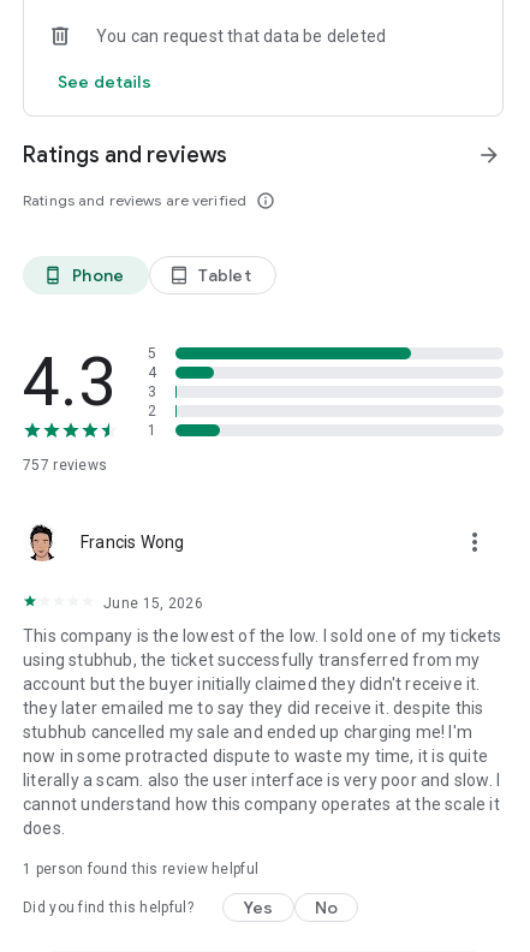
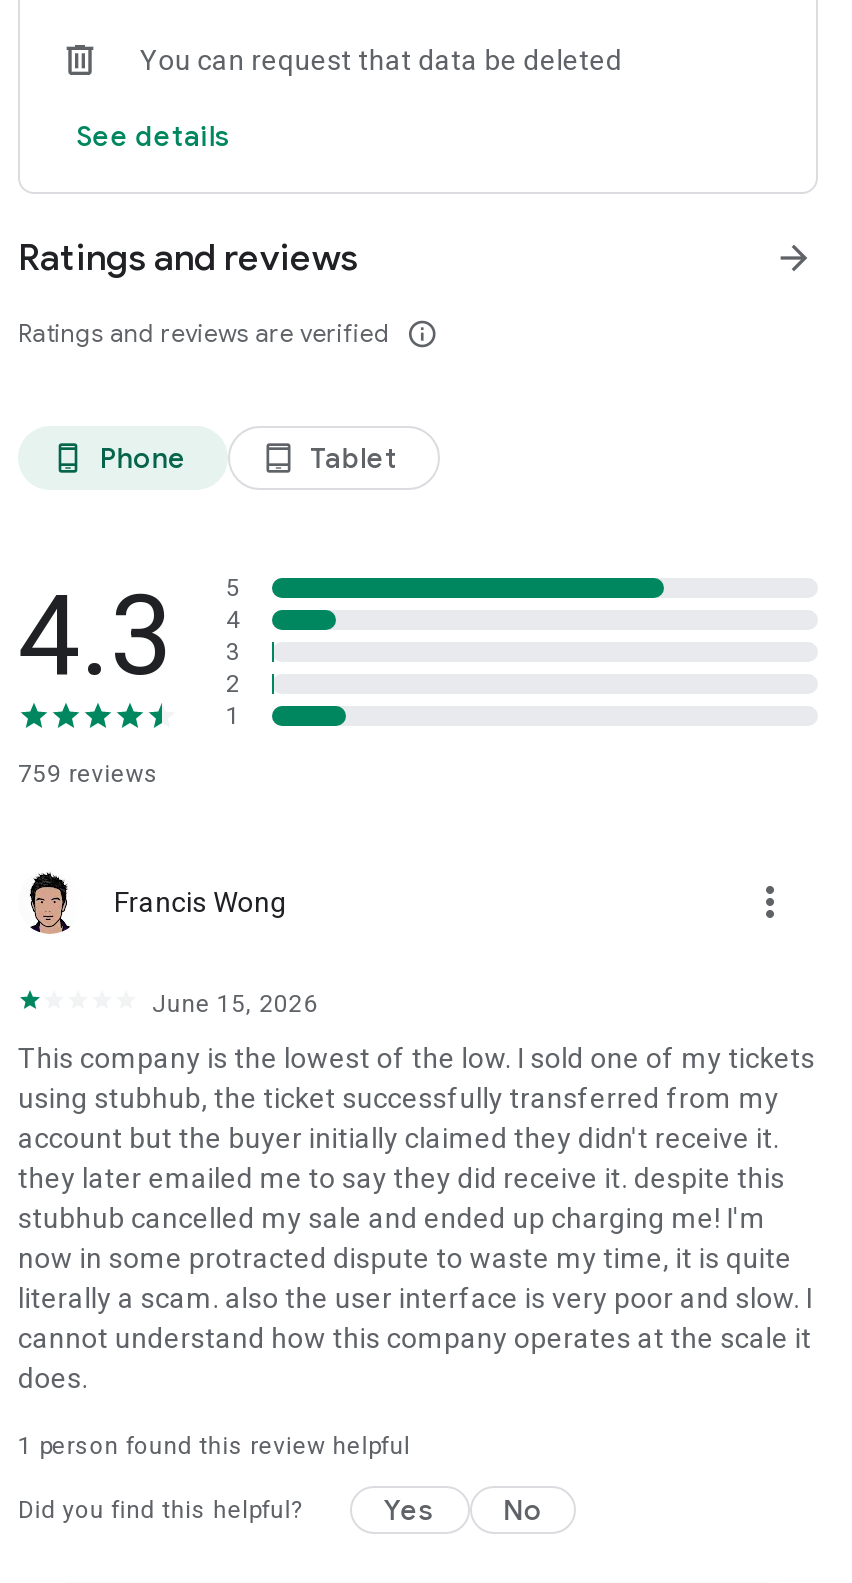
- 757 reviews
+ 759 reviews
